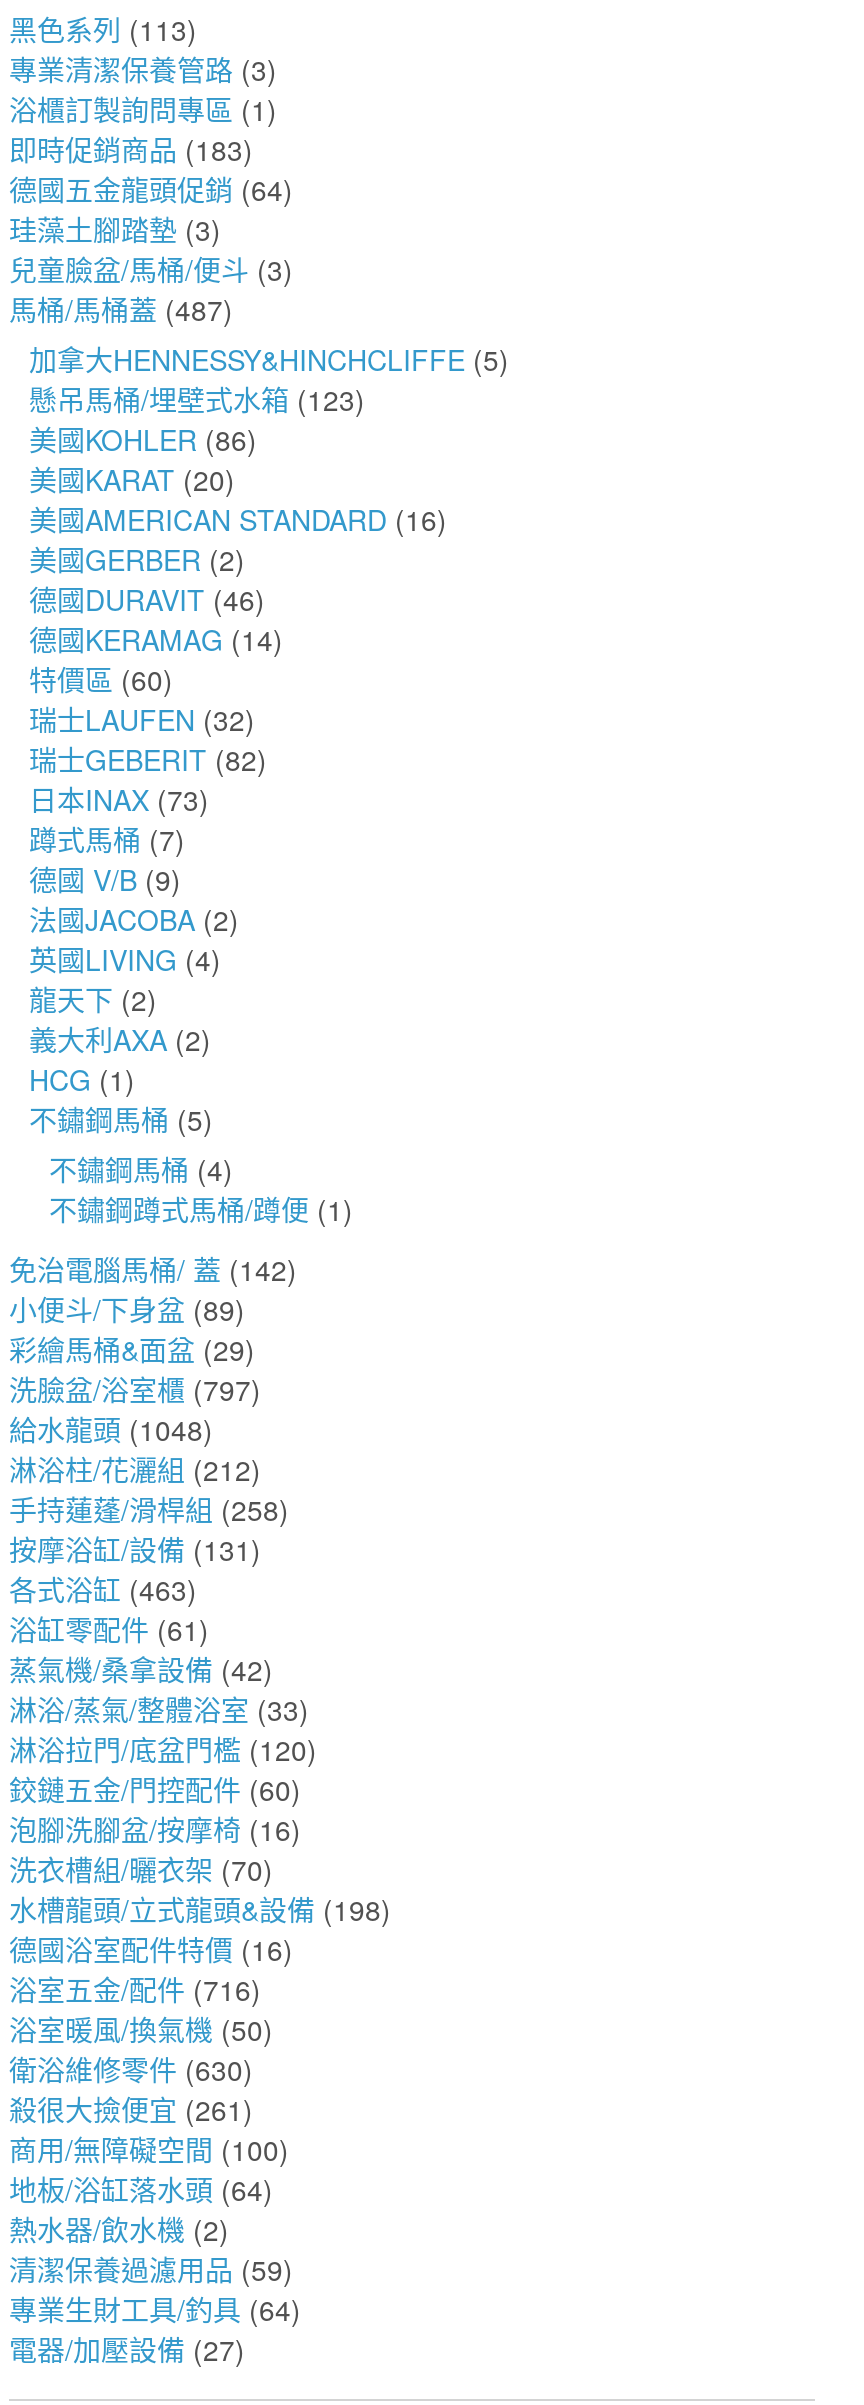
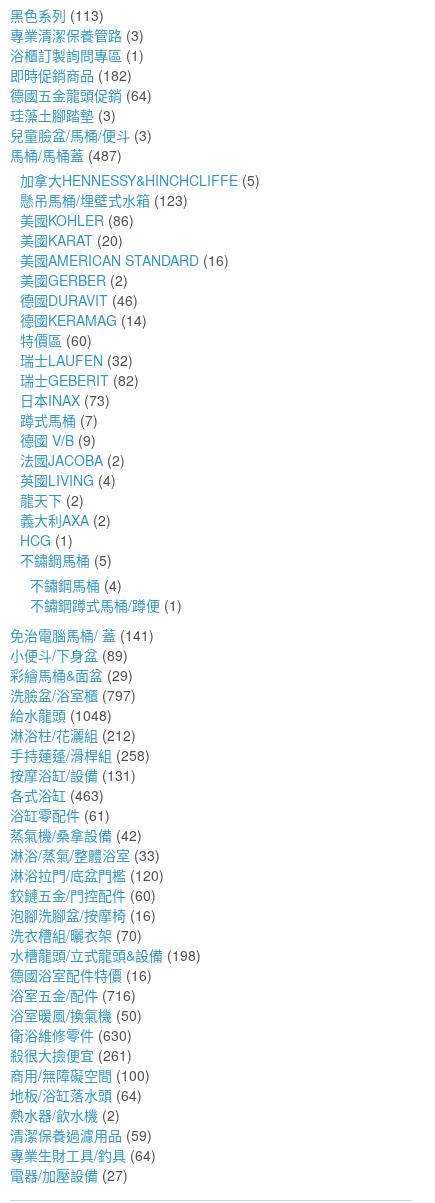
- 即時促銷商品 (183)
+ 即時促銷商品 (182)

- 免治電腦馬桶/ 蓋 (142)
+ 免治電腦馬桶/ 蓋 (141)
